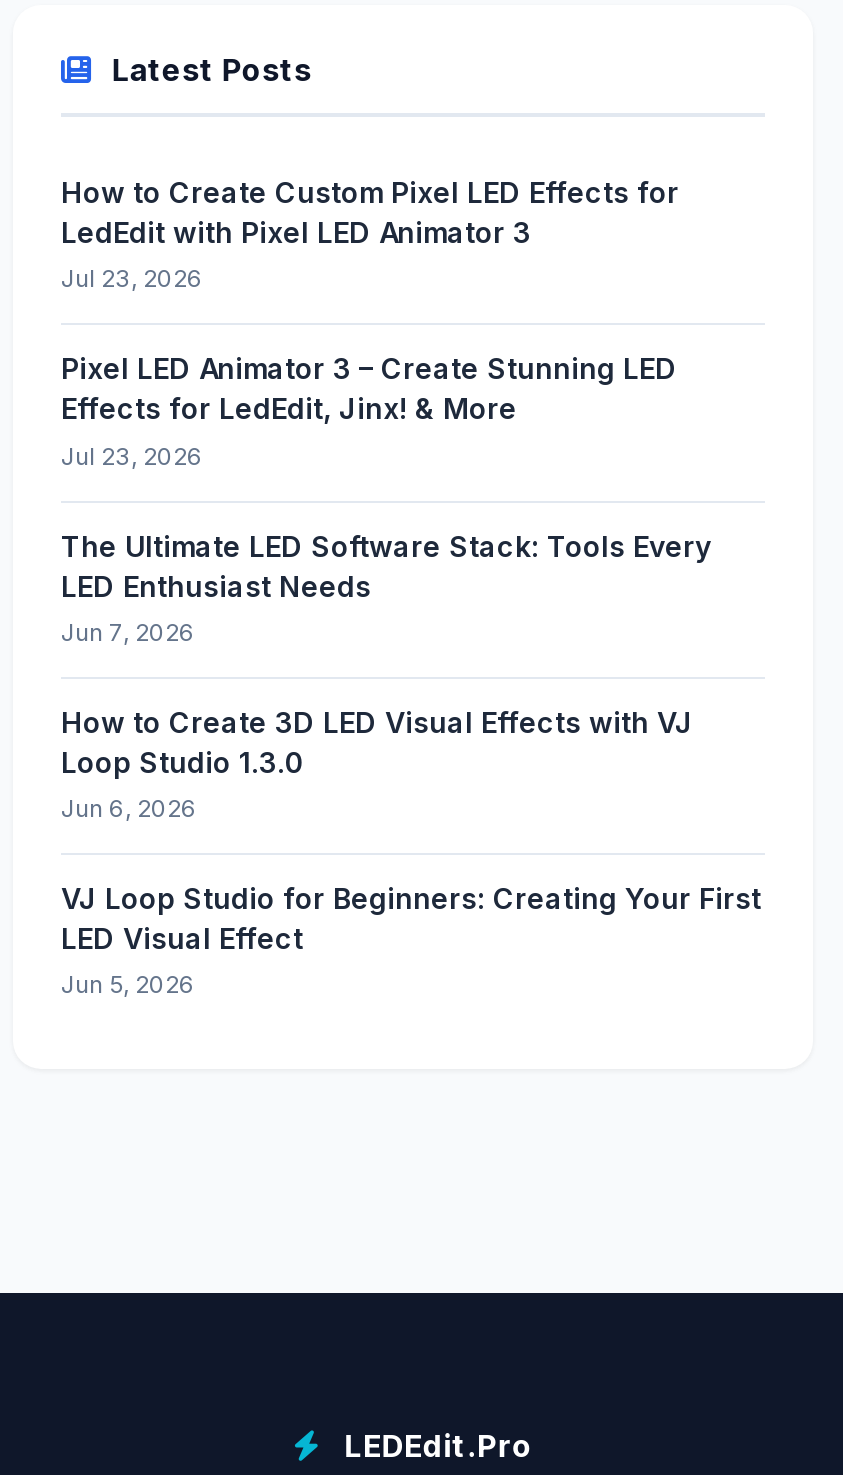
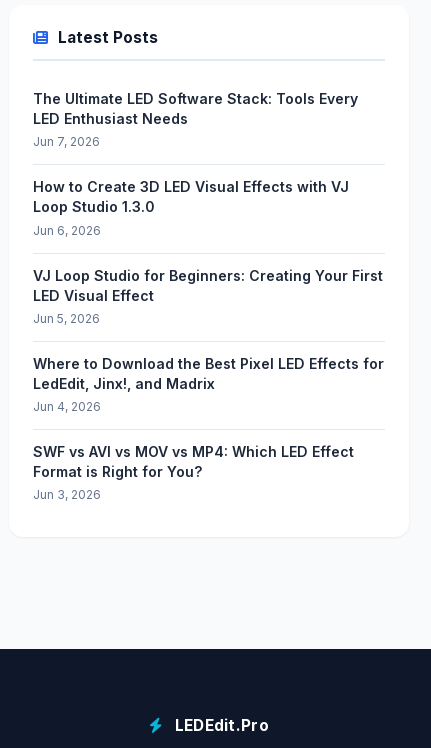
- How to Create Custom Pixel LED Effects for
- LedEdit with Pixel LED Animator 3
- Jul 23, 2026
- Pixel LED Animator 3 – Create Stunning LED
- Effects for LedEdit, Jinx! & More
- Jul 23, 2026

moved up: The Ultimate LED Software Stack: Tools Every | LED Enthusiast Needs | Jun 7, 2026 | ... | LED Visual Effect | Jun 5, 2026

+ Where to Download the Best Pixel LED Effects for
+ LedEdit, Jinx!, and Madrix
+ Jun 4, 2026
+ SWF vs AVI vs MOV vs MP4: Which LED Effect
+ Format is Right for You?
+ Jun 3, 2026
